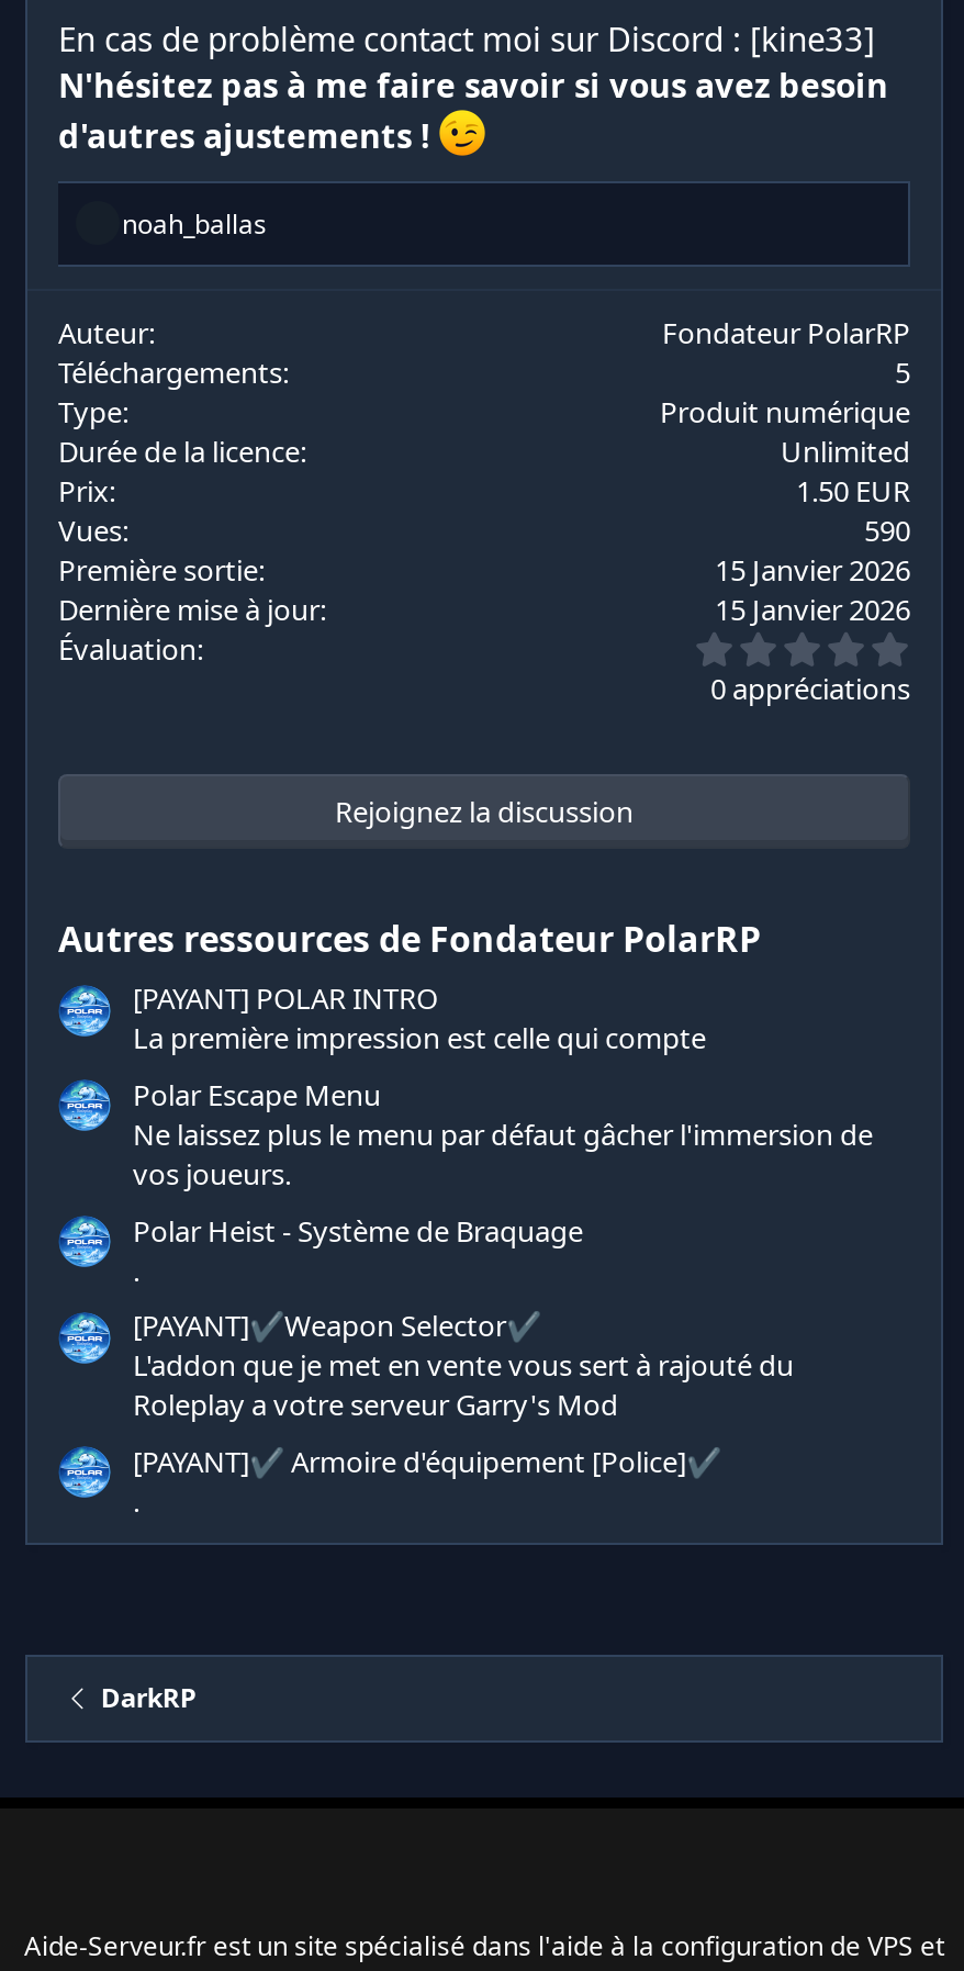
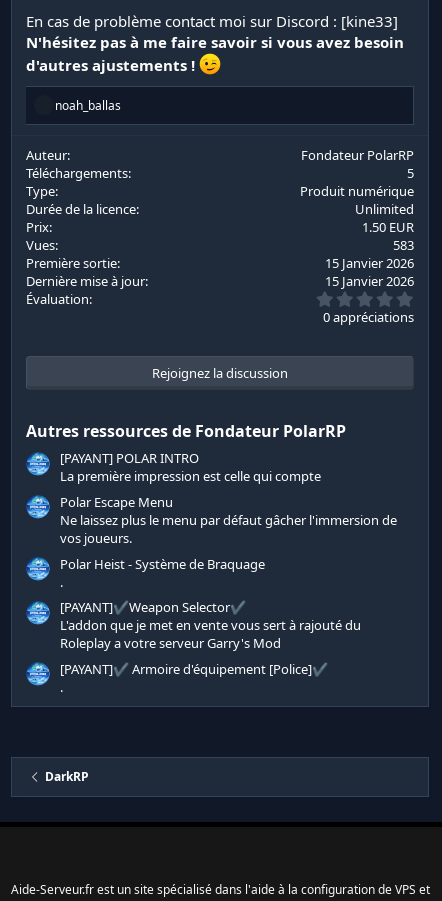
- 590
+ 583
